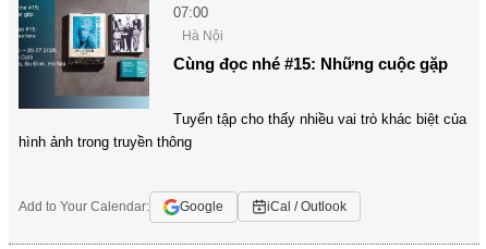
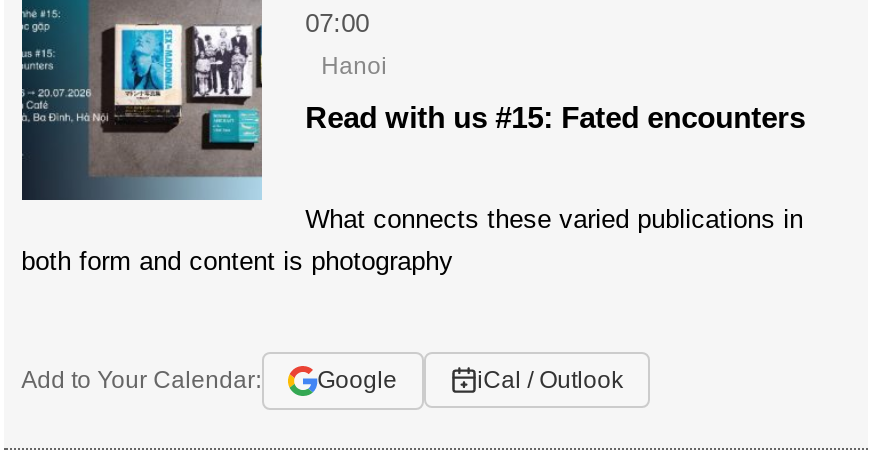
- Hà Nội
+ Hanoi

- Cùng đọc nhé #15: Những cuộc gặp
+ Read with us #15: Fated encounters

- Tuyển tập cho thấy nhiều vai trò khác biệt của
- hình ảnh trong truyền thông
+ What connects these varied publications in
+ both form and content is photography
